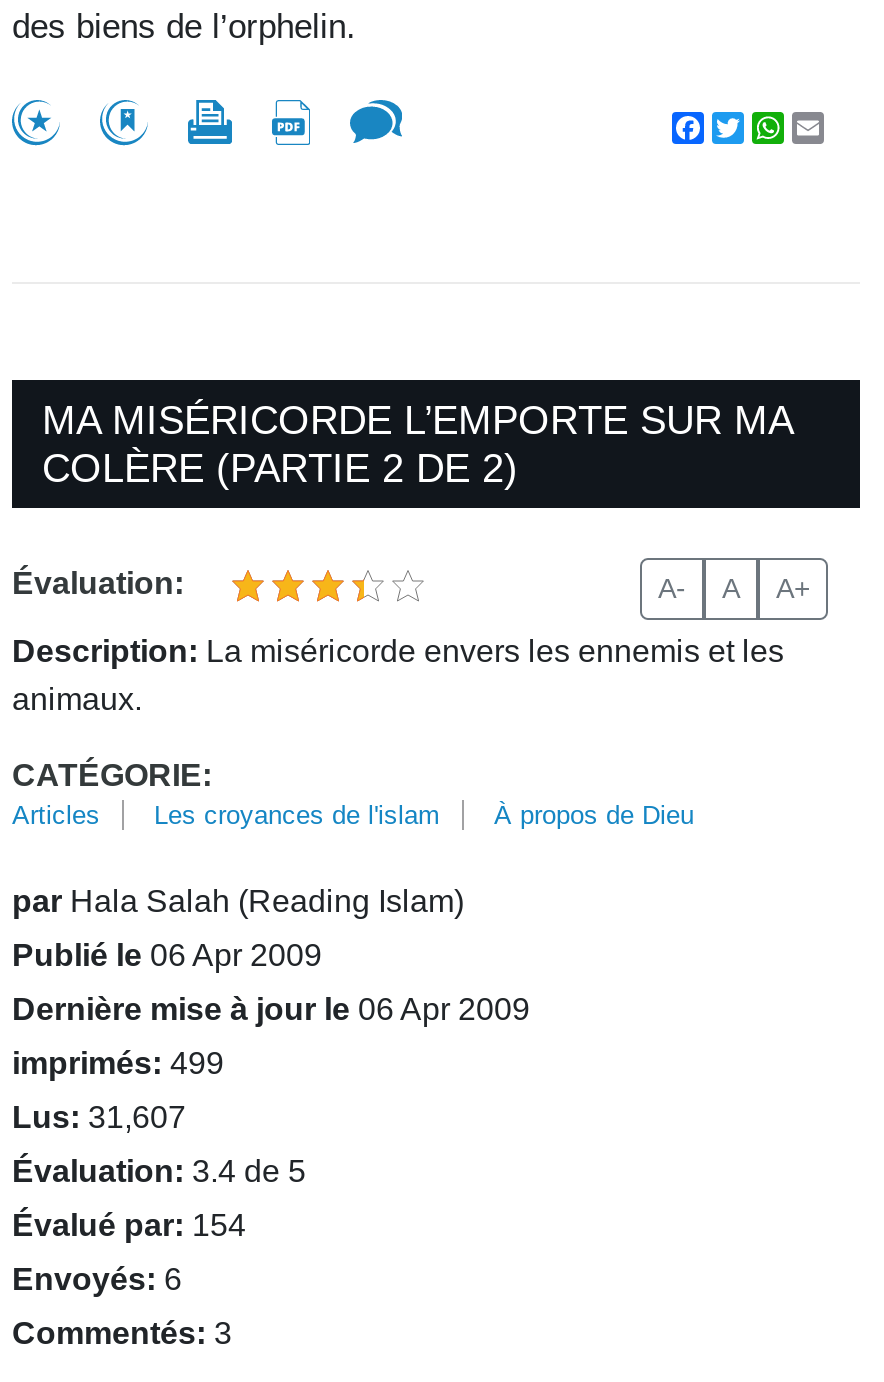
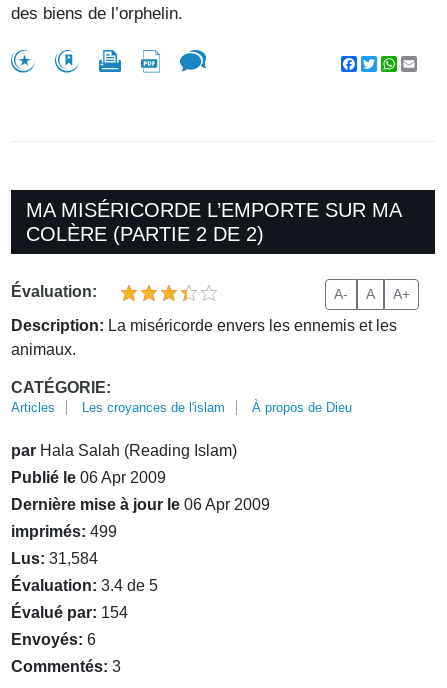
- Lus: 31,607
+ Lus: 31,584
